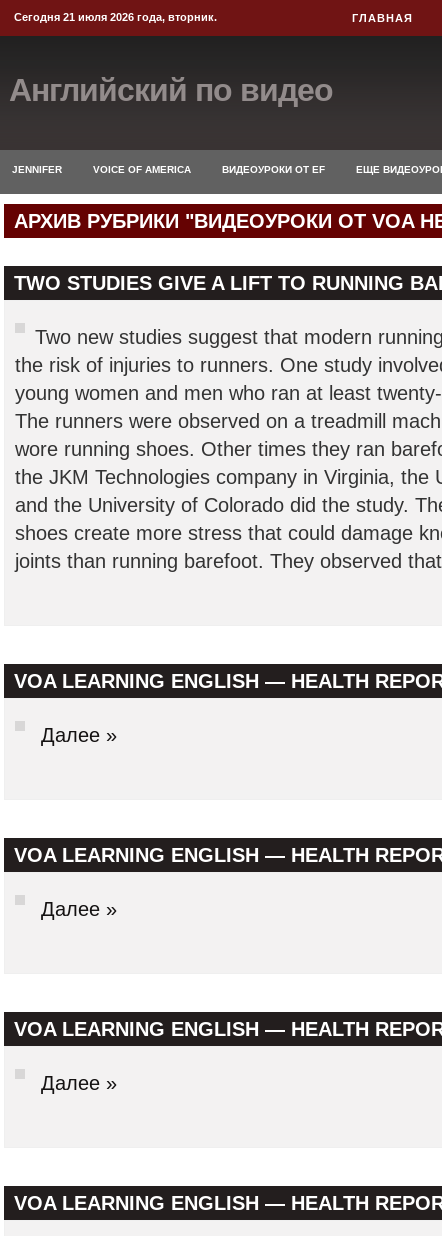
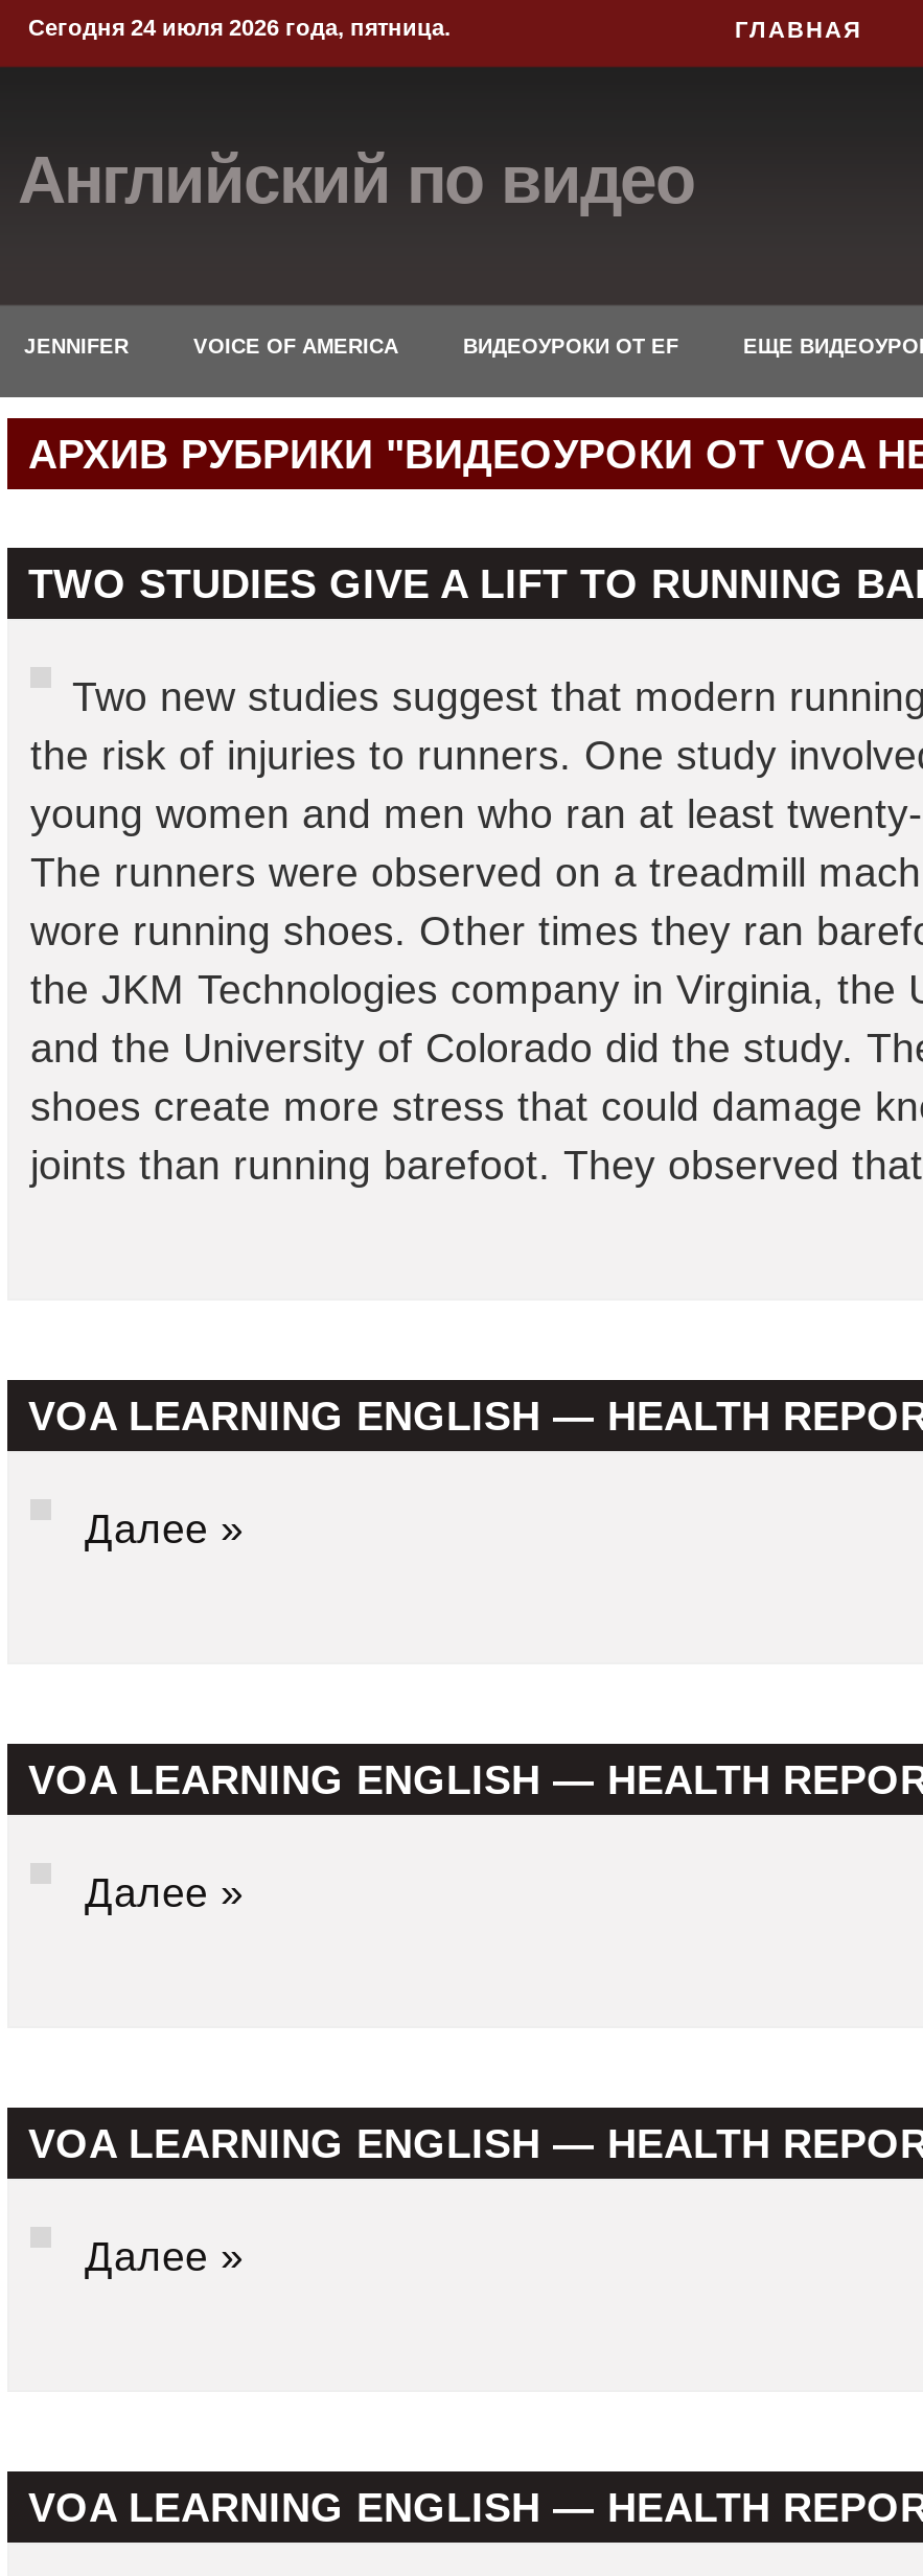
- Сегодня 21 июля 2026 года, вторник.
+ Сегодня 24 июля 2026 года, пятница.
